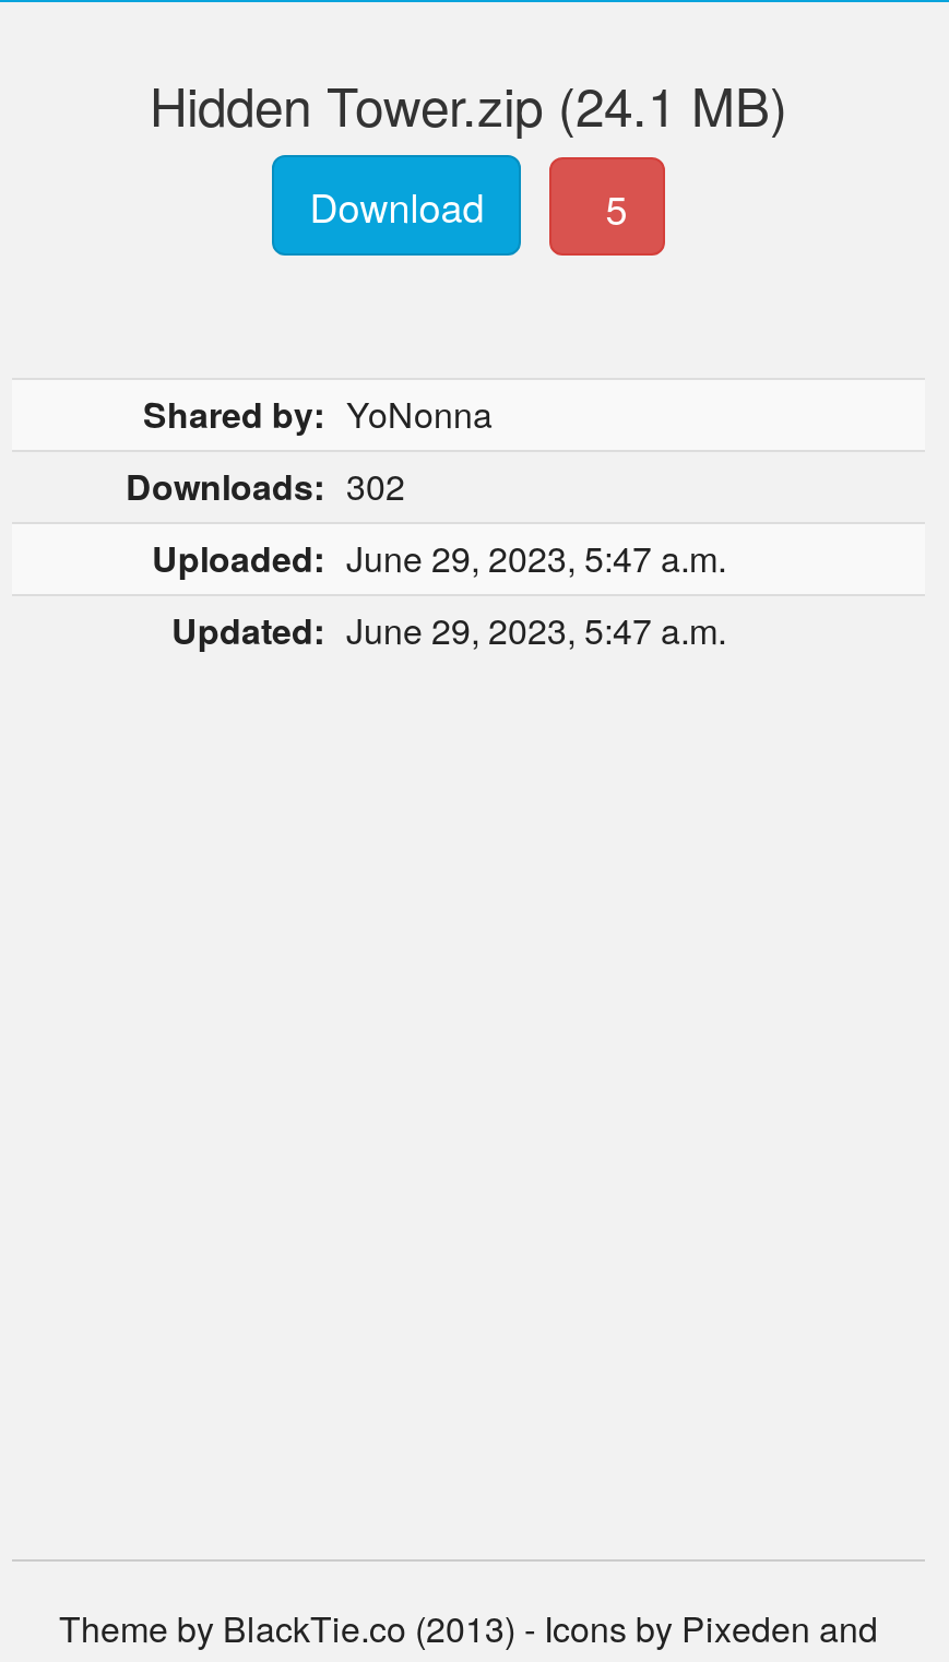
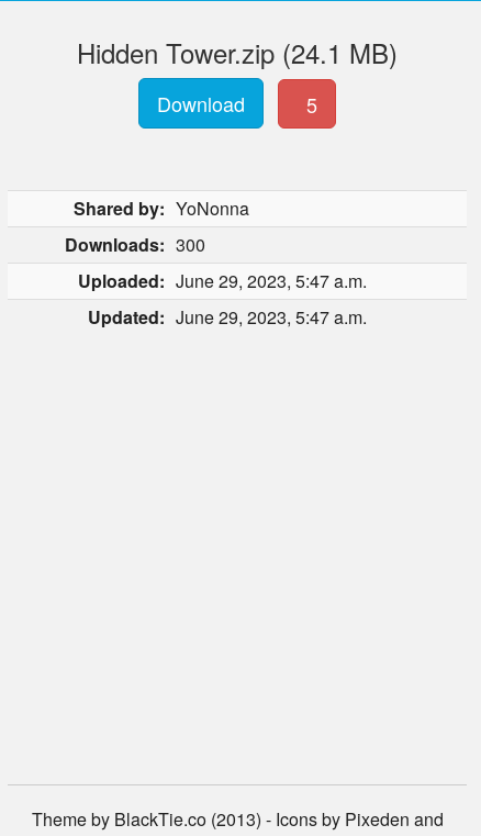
- Downloads: 302
+ Downloads: 300
